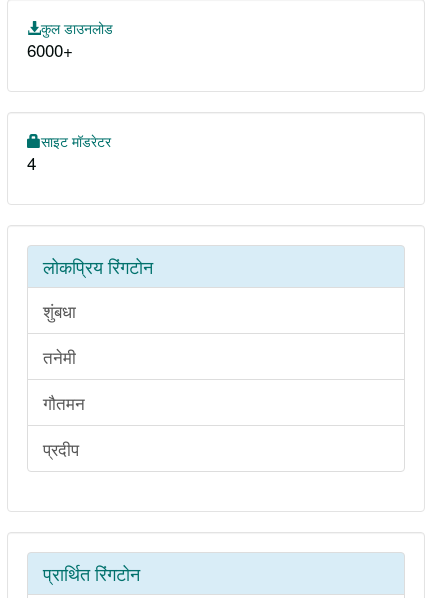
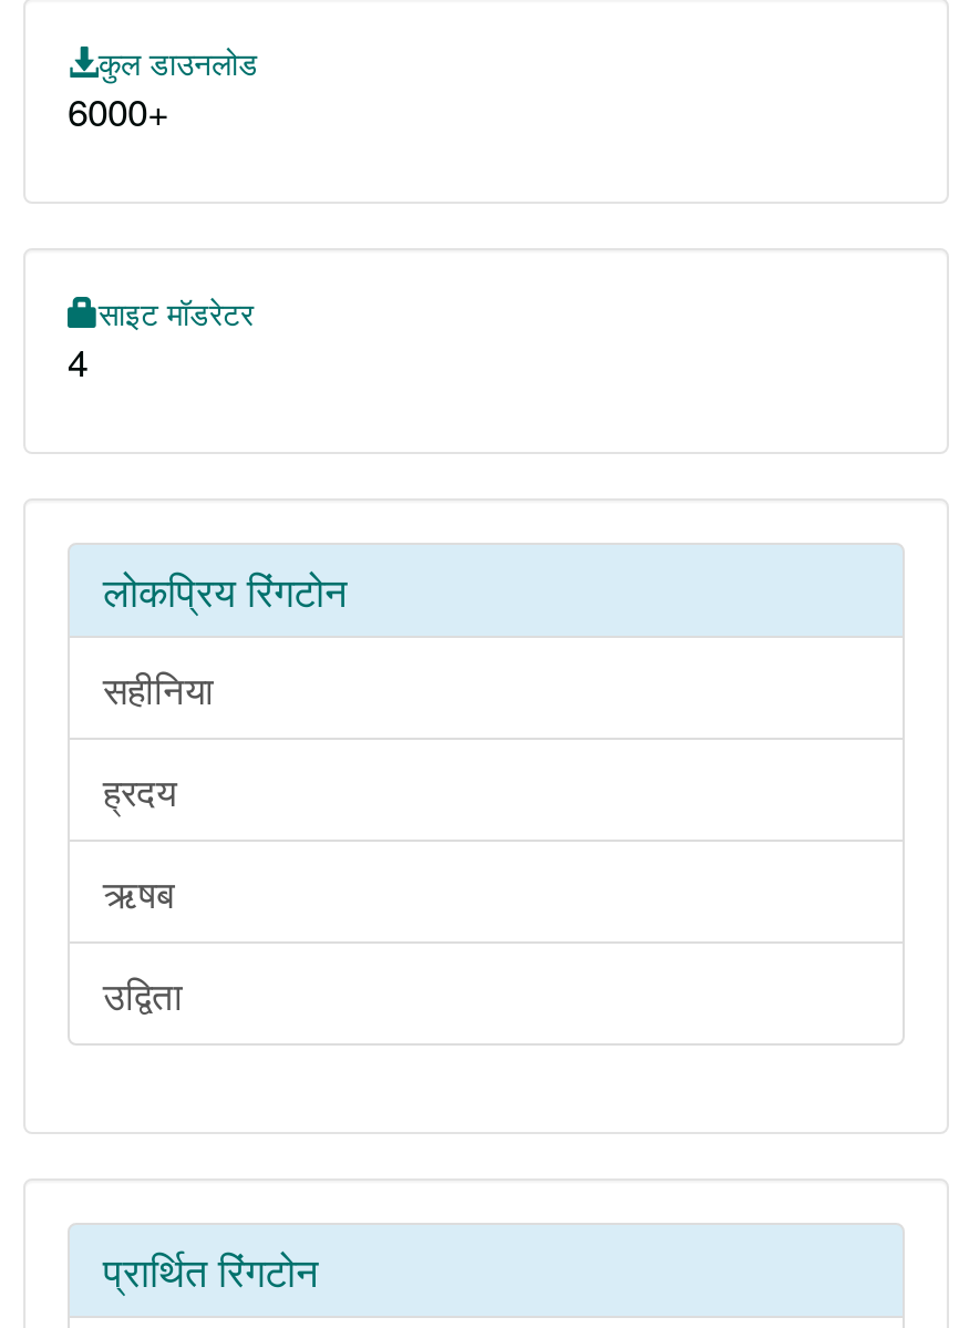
- शुंबधा
+ सहीनिया

- तनेमी
+ ह्रदय

- गौतमन
+ ऋषब

- प्रदीप
+ उद्विता
